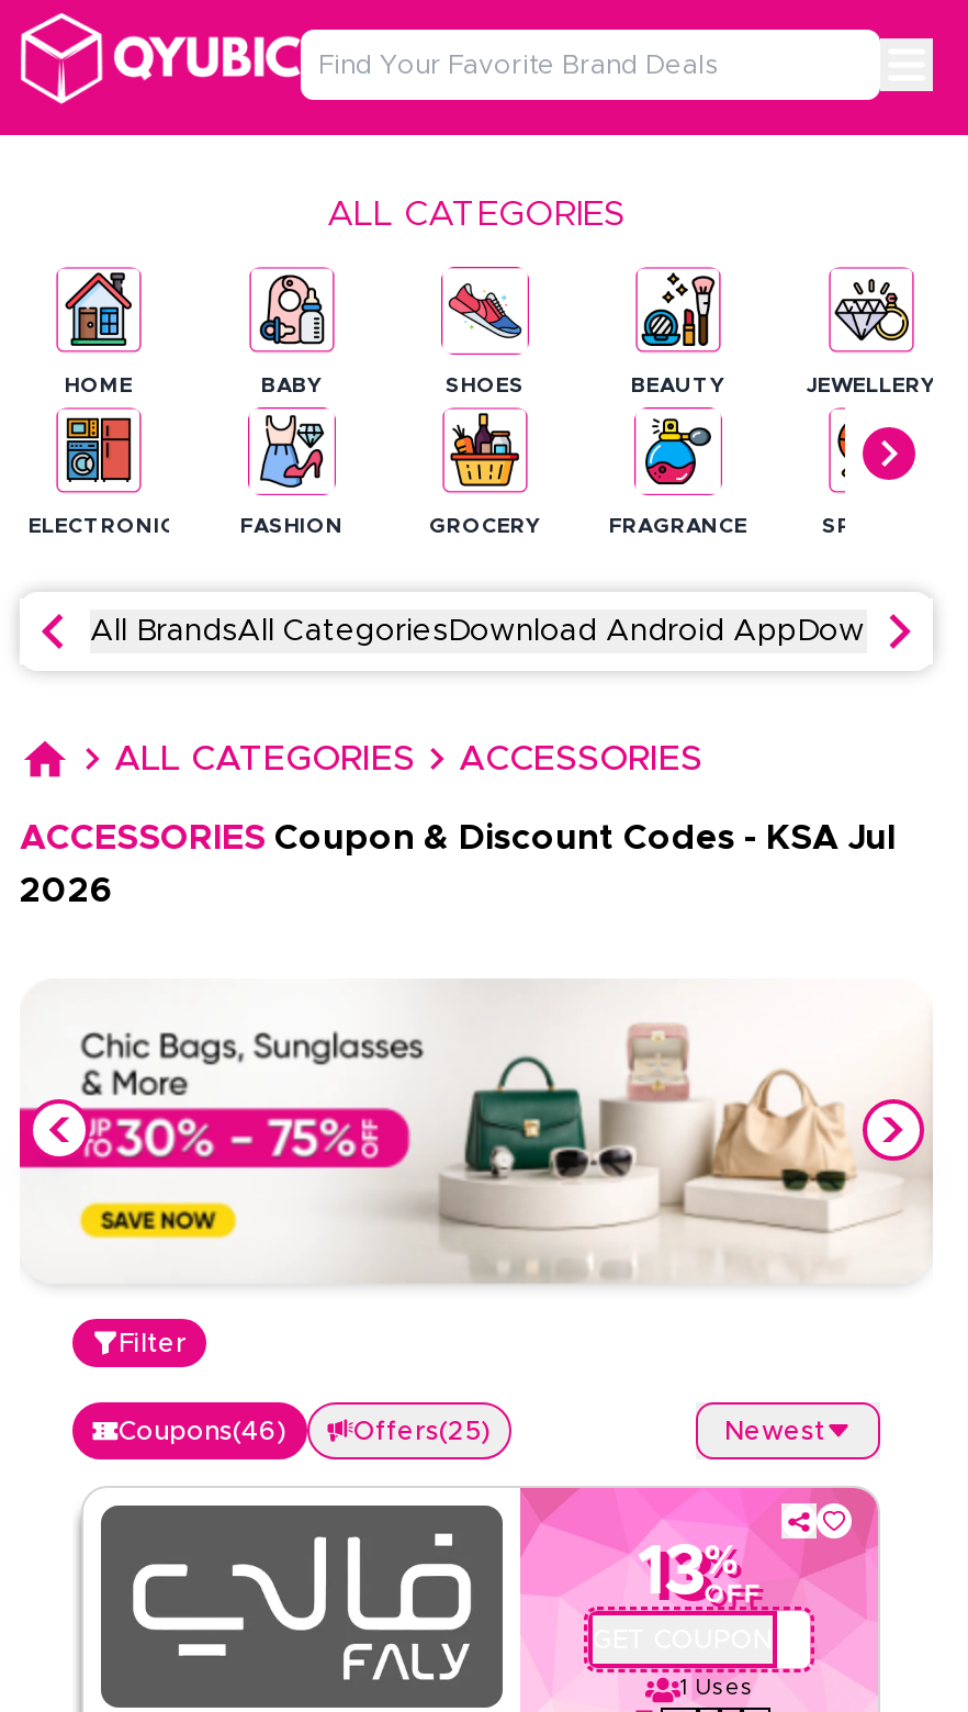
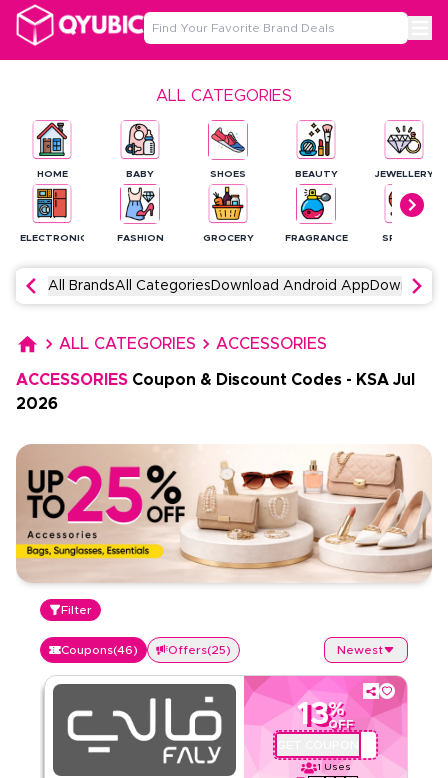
- [image]
+ [image]
